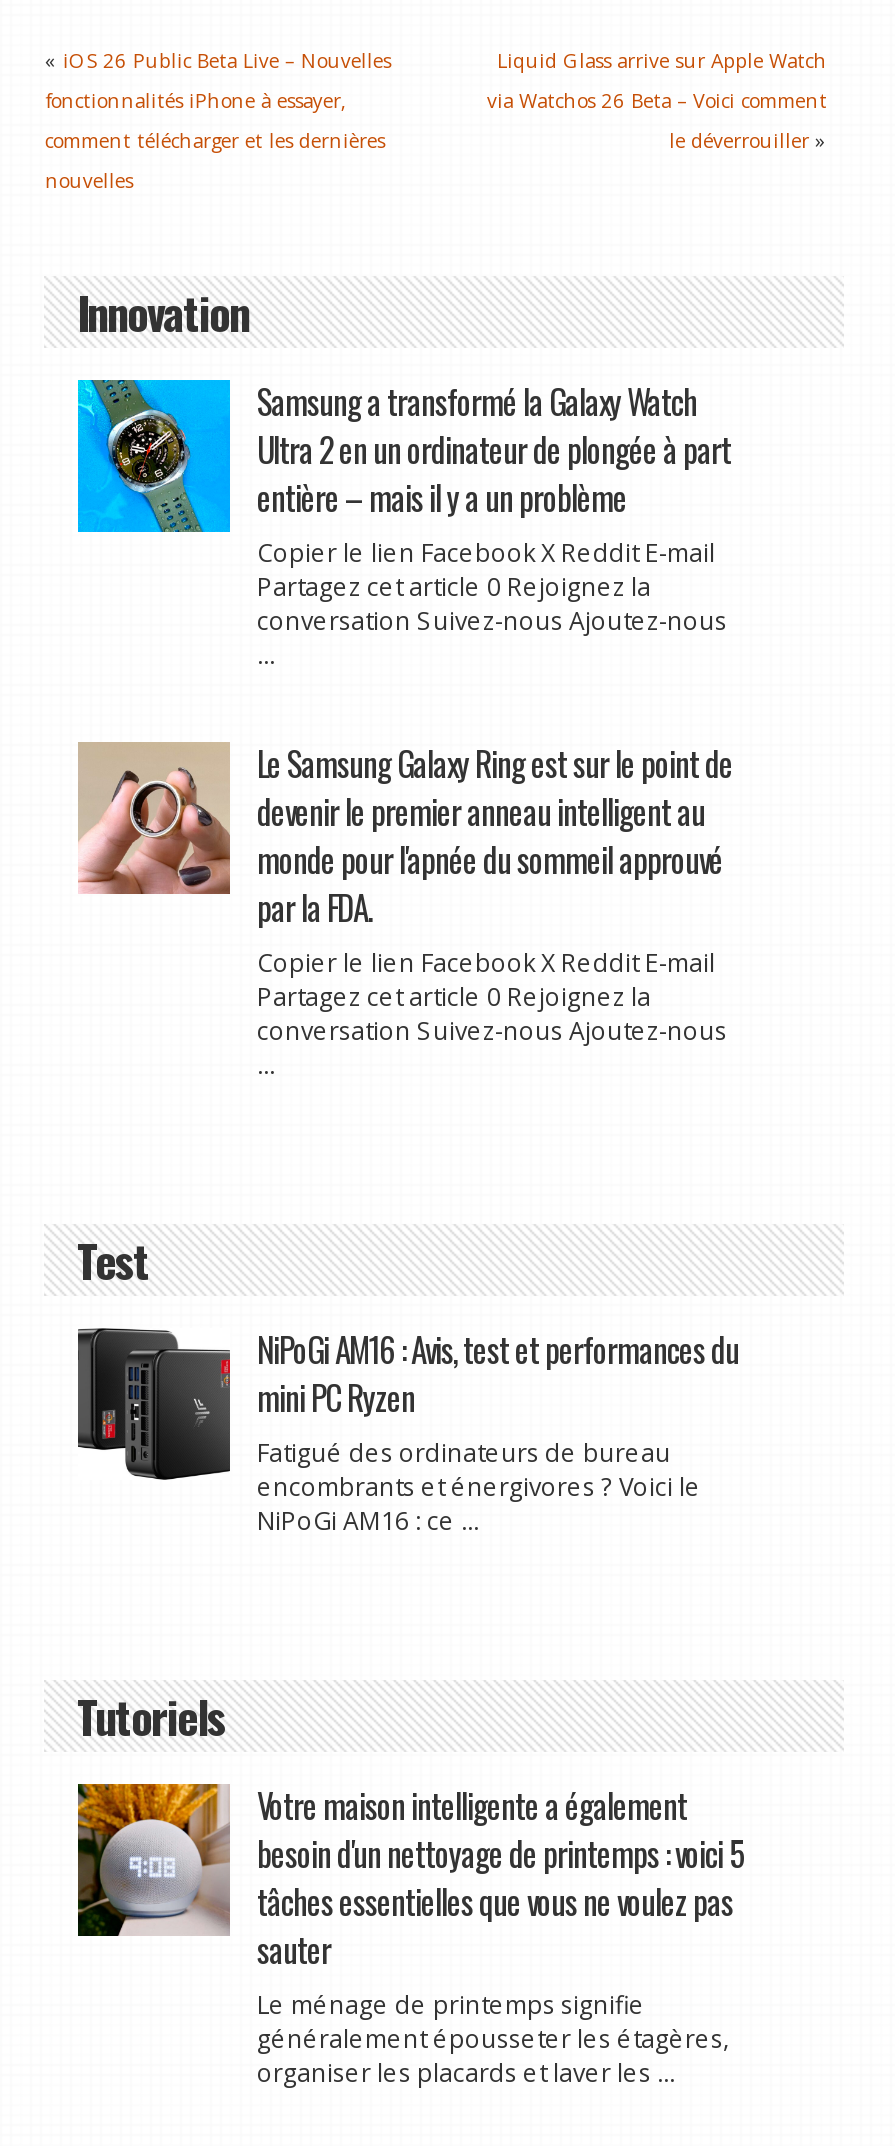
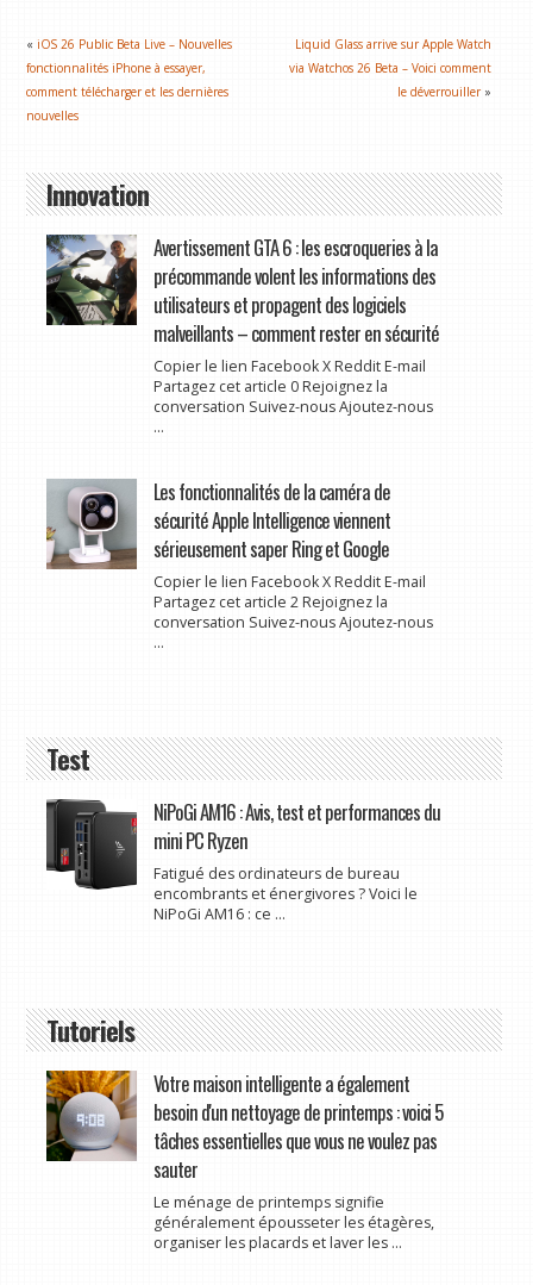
- [image]
- Samsung a transformé la Galaxy Watch
- Ultra 2 en un ordinateur de plongée à part
- entière – mais il y a un problème
+ [image]
+ Avertissement GTA 6 : les escroqueries à la
+ précommande volent les informations des
+ utilisateurs et propagent des logiciels
+ malveillants – comment rester en sécurité

moved down: Copier le lien Facebook X Reddit E-mail | Partagez cet article 0 Rejoignez la | conversation Suivez-nous Ajoutez-nous

- [image]
- Le Samsung Galaxy Ring est sur le point de
- devenir le premier anneau intelligent au
- monde pour l'apnée du sommeil approuvé
- par la FDA.
+ [image]
+ Les fonctionnalités de la caméra de
+ sécurité Apple Intelligence viennent
+ sérieusement saper Ring et Google

- Partagez cet article 0 Rejoignez la
+ Partagez cet article 2 Rejoignez la
